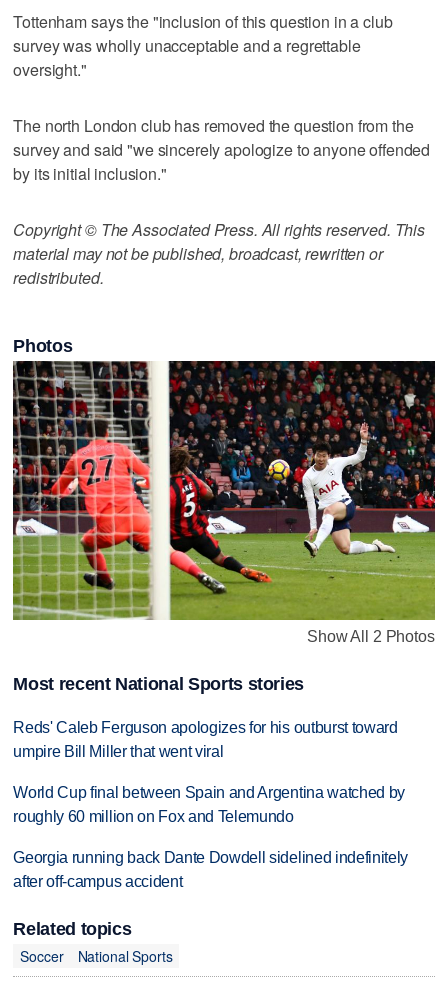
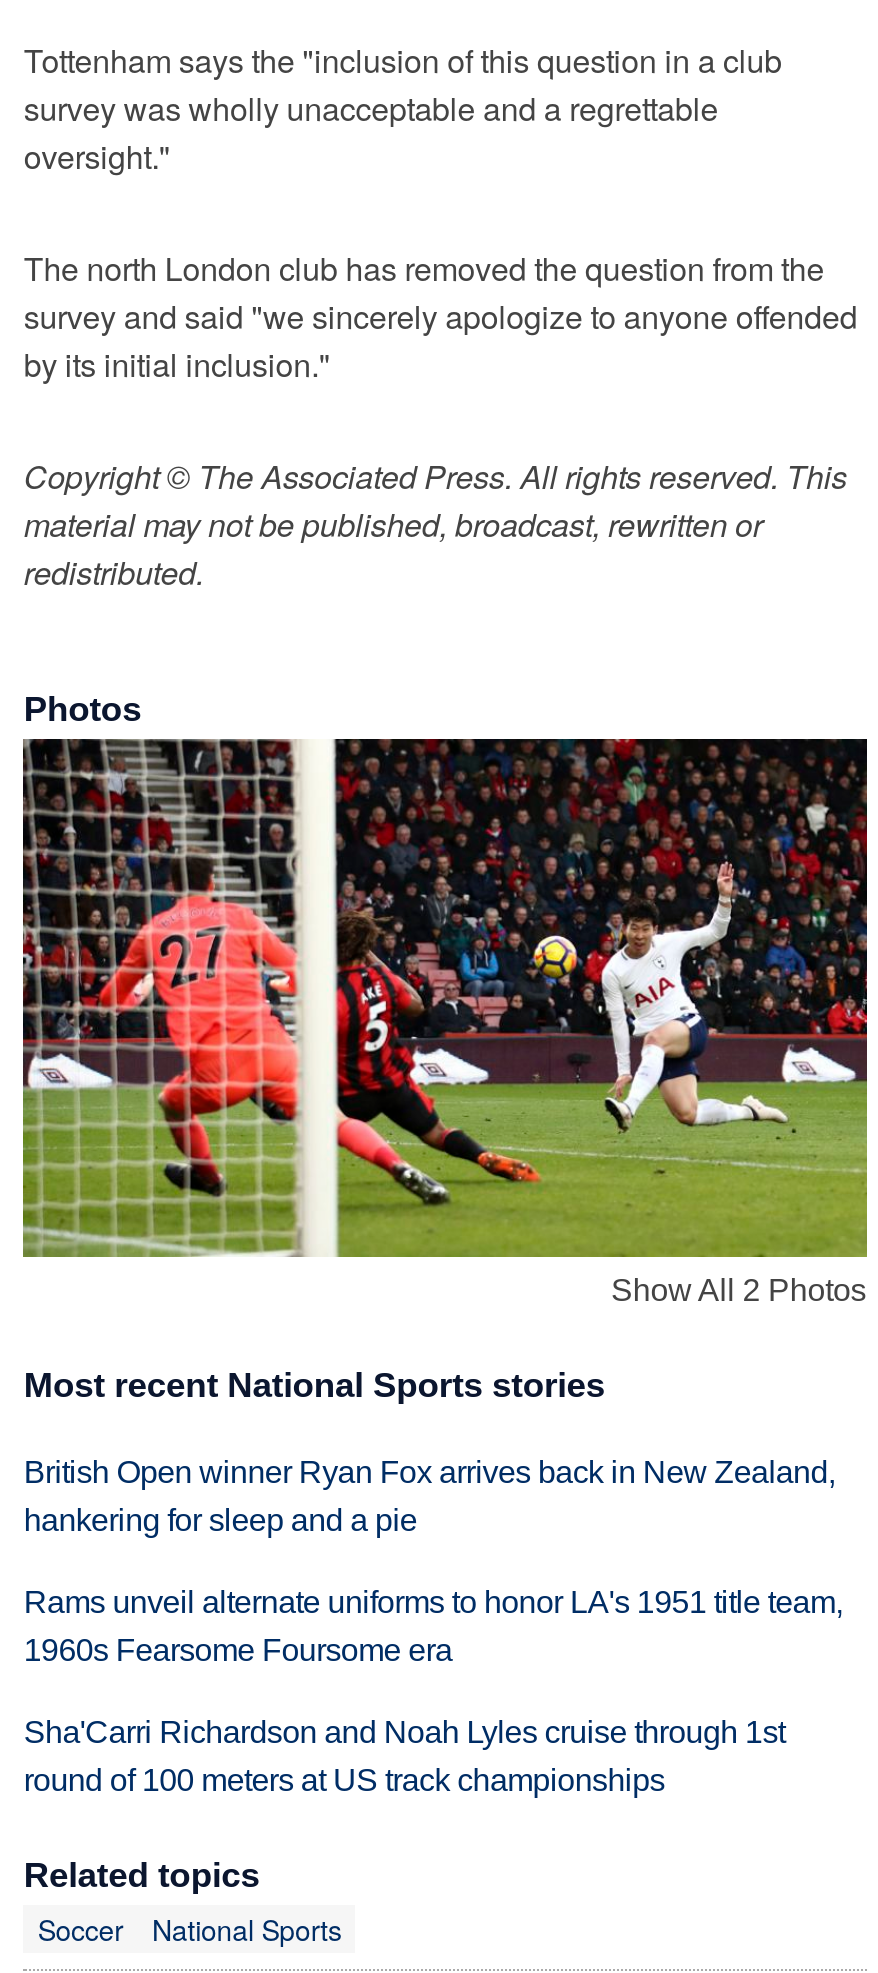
- Reds' Caleb Ferguson apologizes for his outburst toward
- umpire Bill Miller that went viral
+ British Open winner Ryan Fox arrives back in New Zealand,
+ hankering for sleep and a pie

- World Cup final between Spain and Argentina watched by
- roughly 60 million on Fox and Telemundo
+ Rams unveil alternate uniforms to honor LA's 1951 title team,
+ 1960s Fearsome Foursome era

- Georgia running back Dante Dowdell sidelined indefinitely
- after off-campus accident
+ Sha'Carri Richardson and Noah Lyles cruise through 1st
+ round of 100 meters at US track championships
